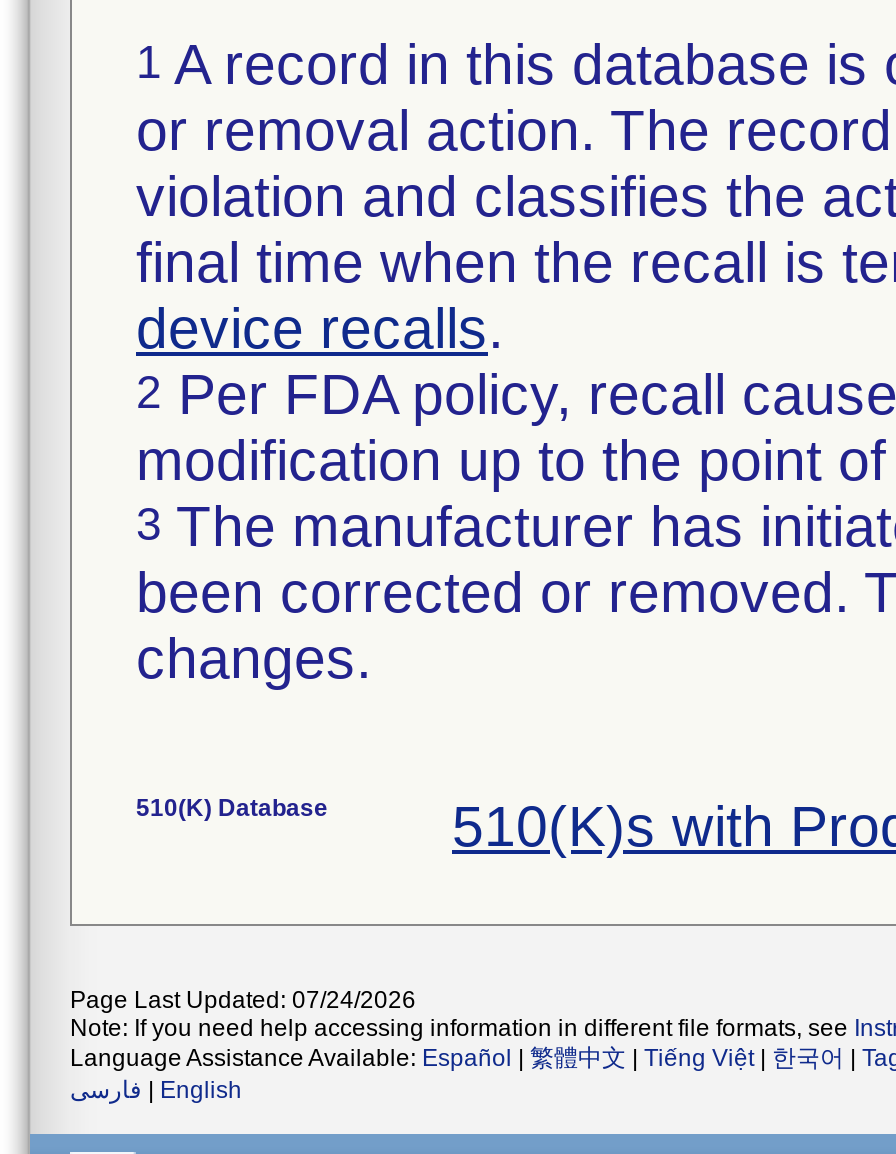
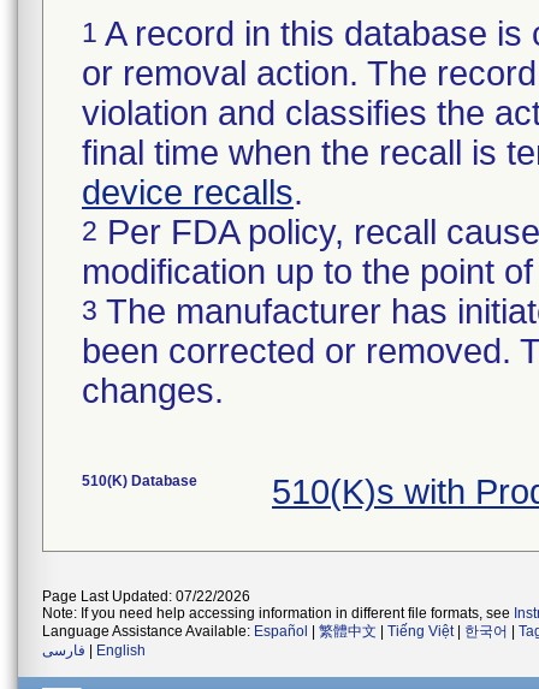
- Page Last Updated: 07/24/2026
+ Page Last Updated: 07/22/2026
